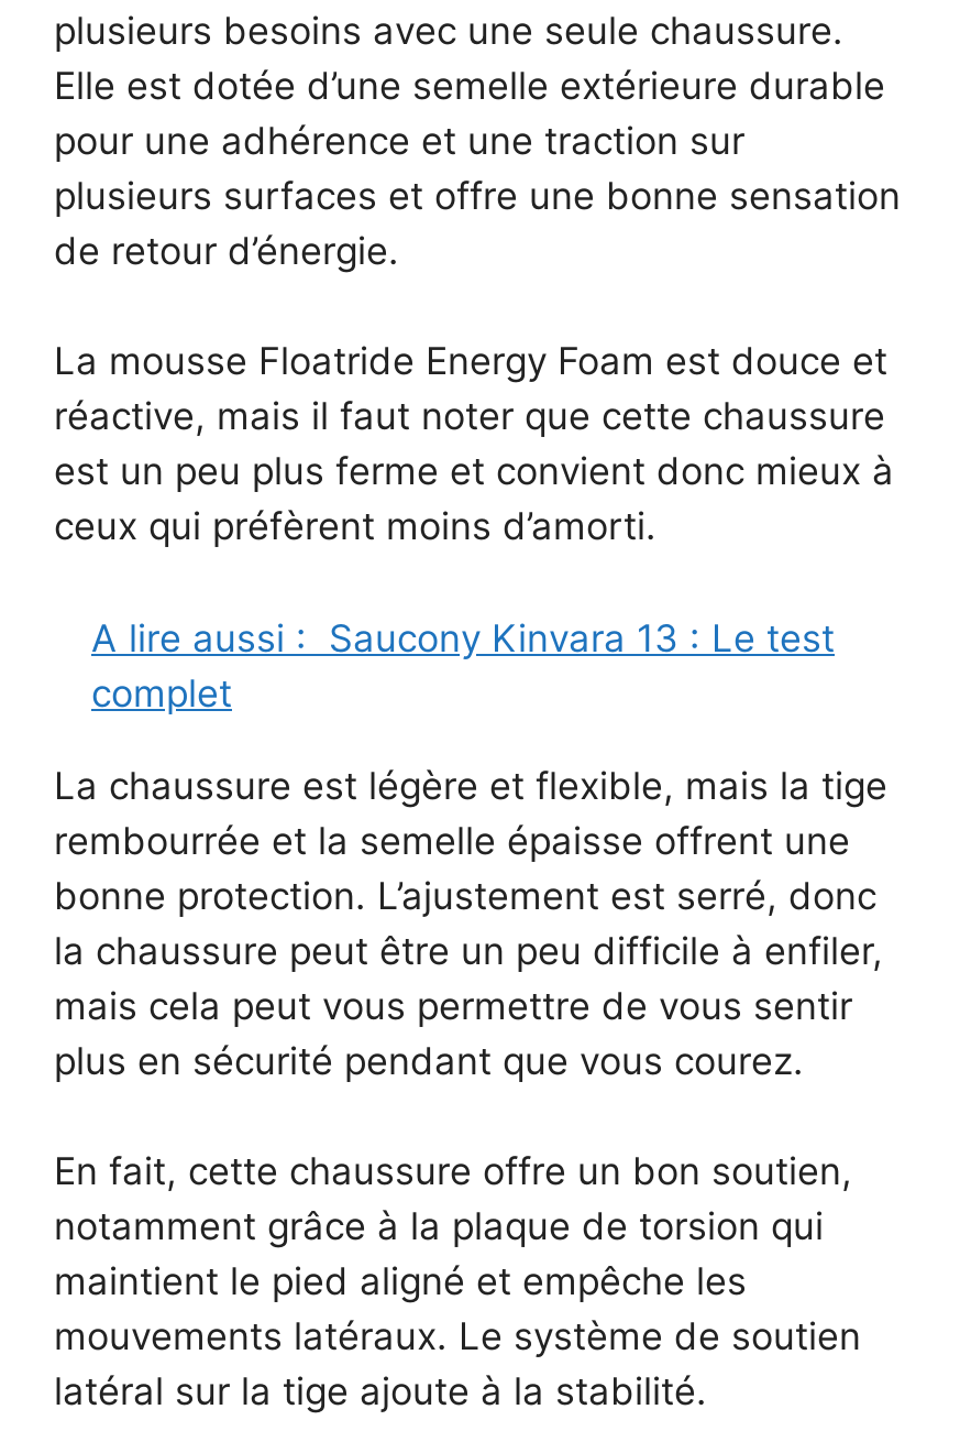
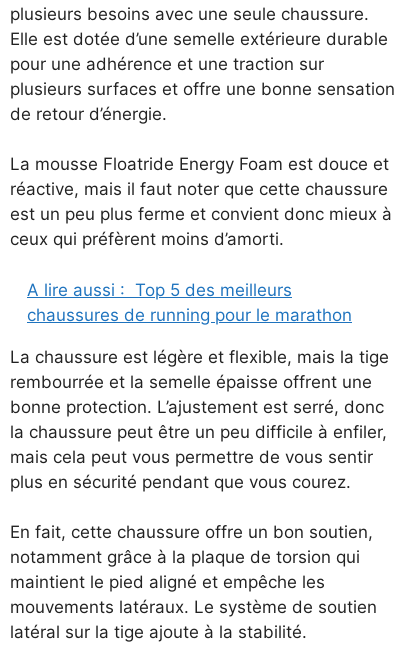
- A lire aussi : Saucony Kinvara 13 : Le test
- complet
+ A lire aussi : Top 5 des meilleurs
+ chaussures de running pour le marathon
